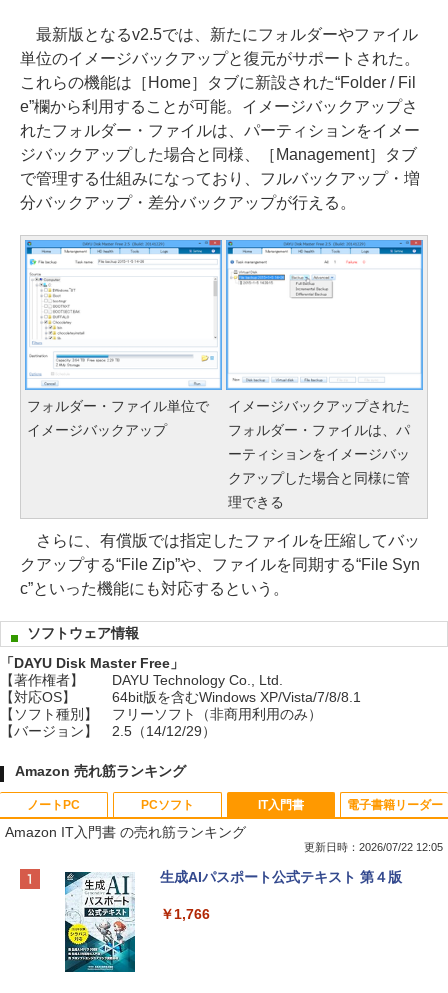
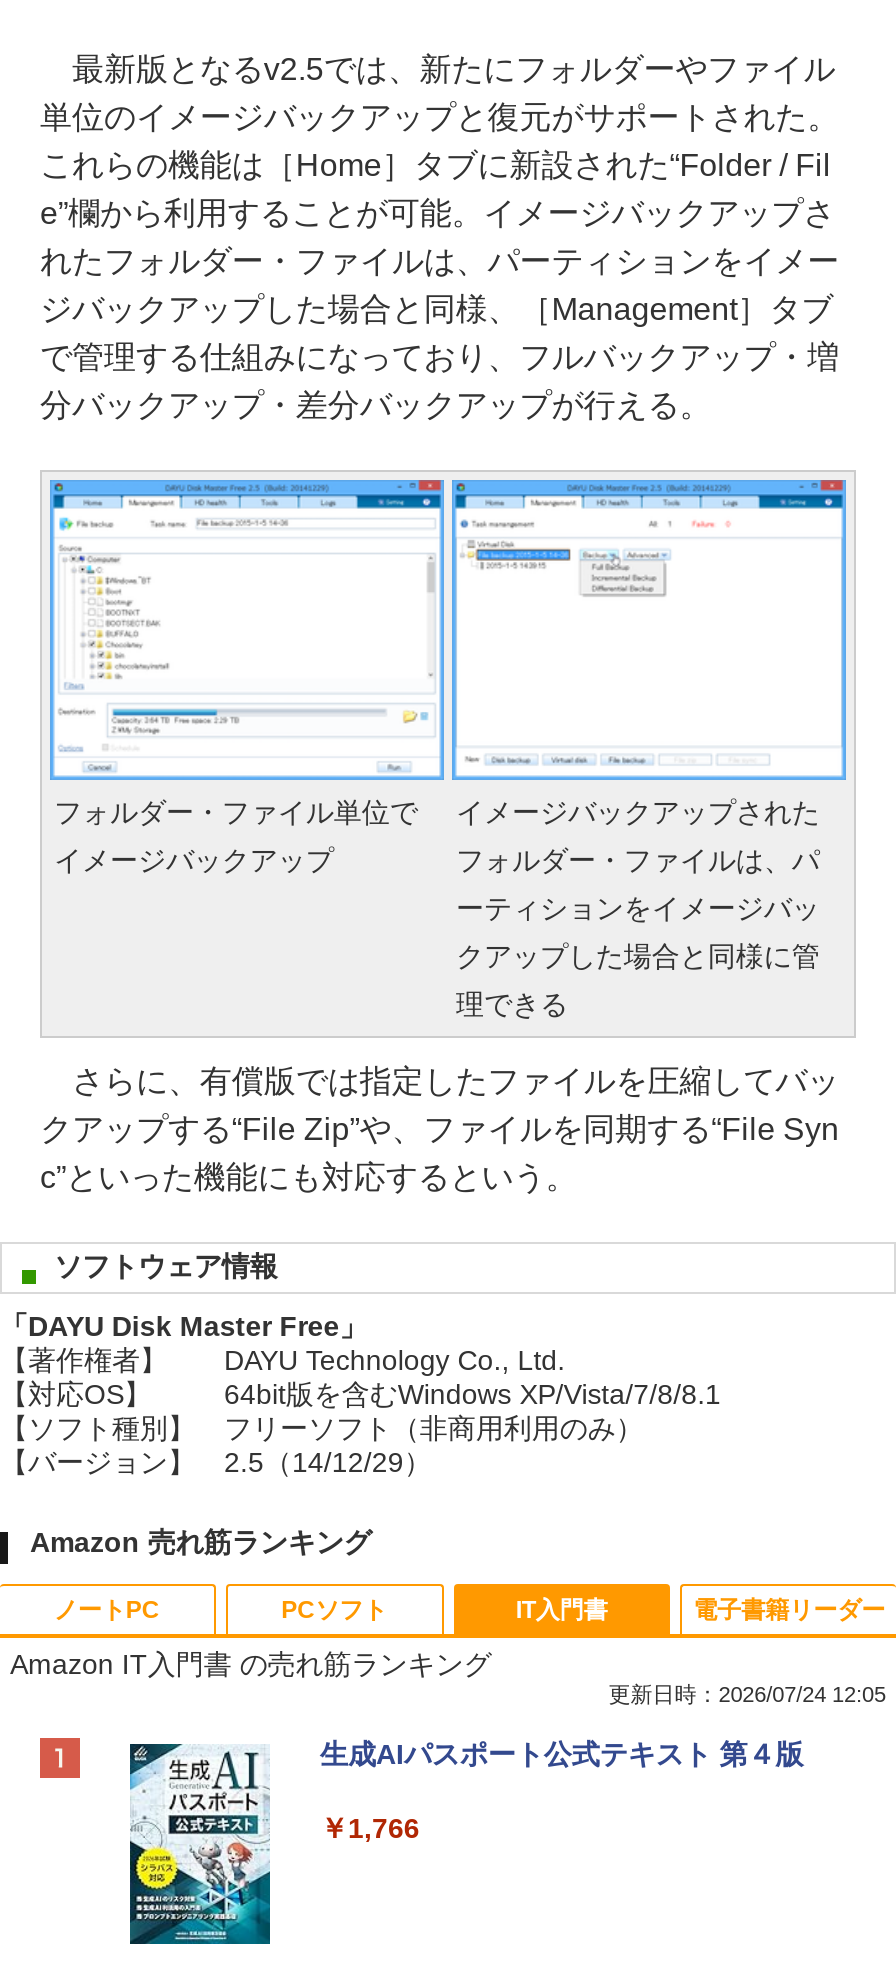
- 更新日時：2026/07/22 12:05
+ 更新日時：2026/07/24 12:05
